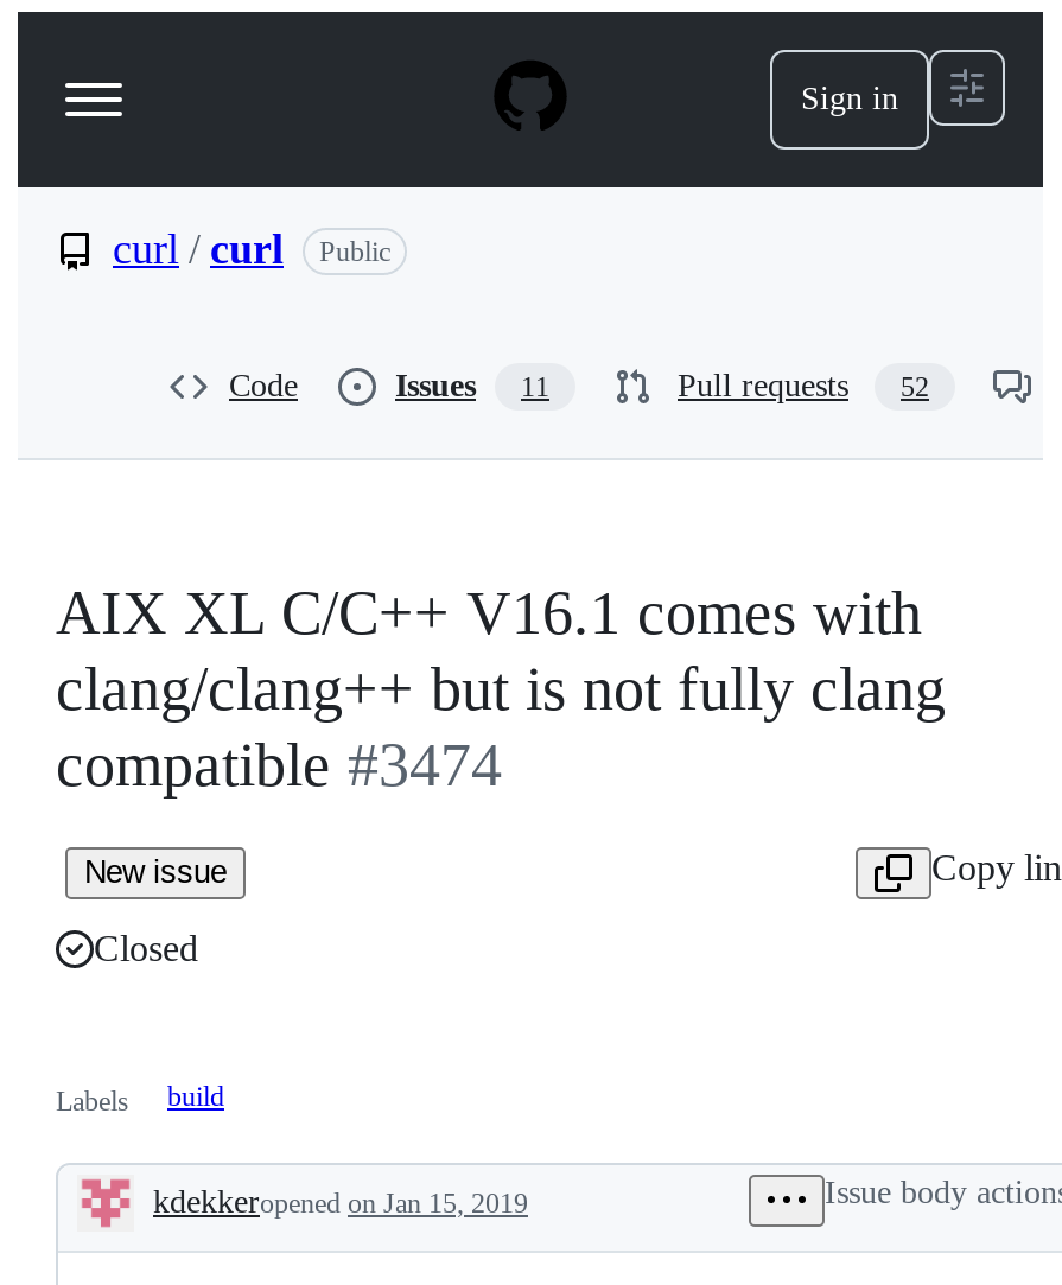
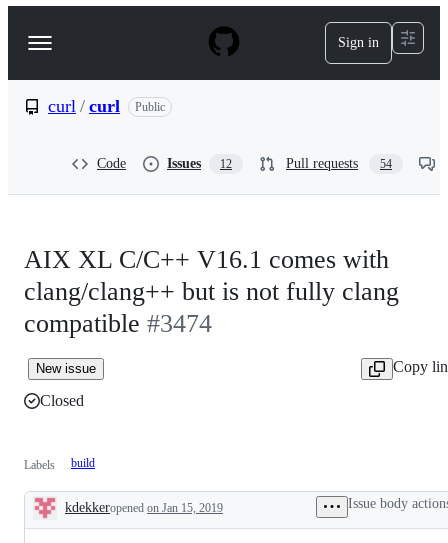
- Issues 11
+ Issues 12

- Pull requests 52
+ Pull requests 54
